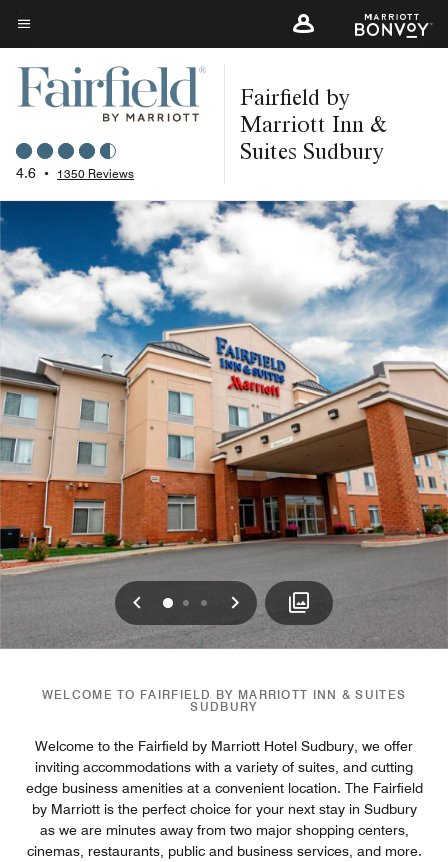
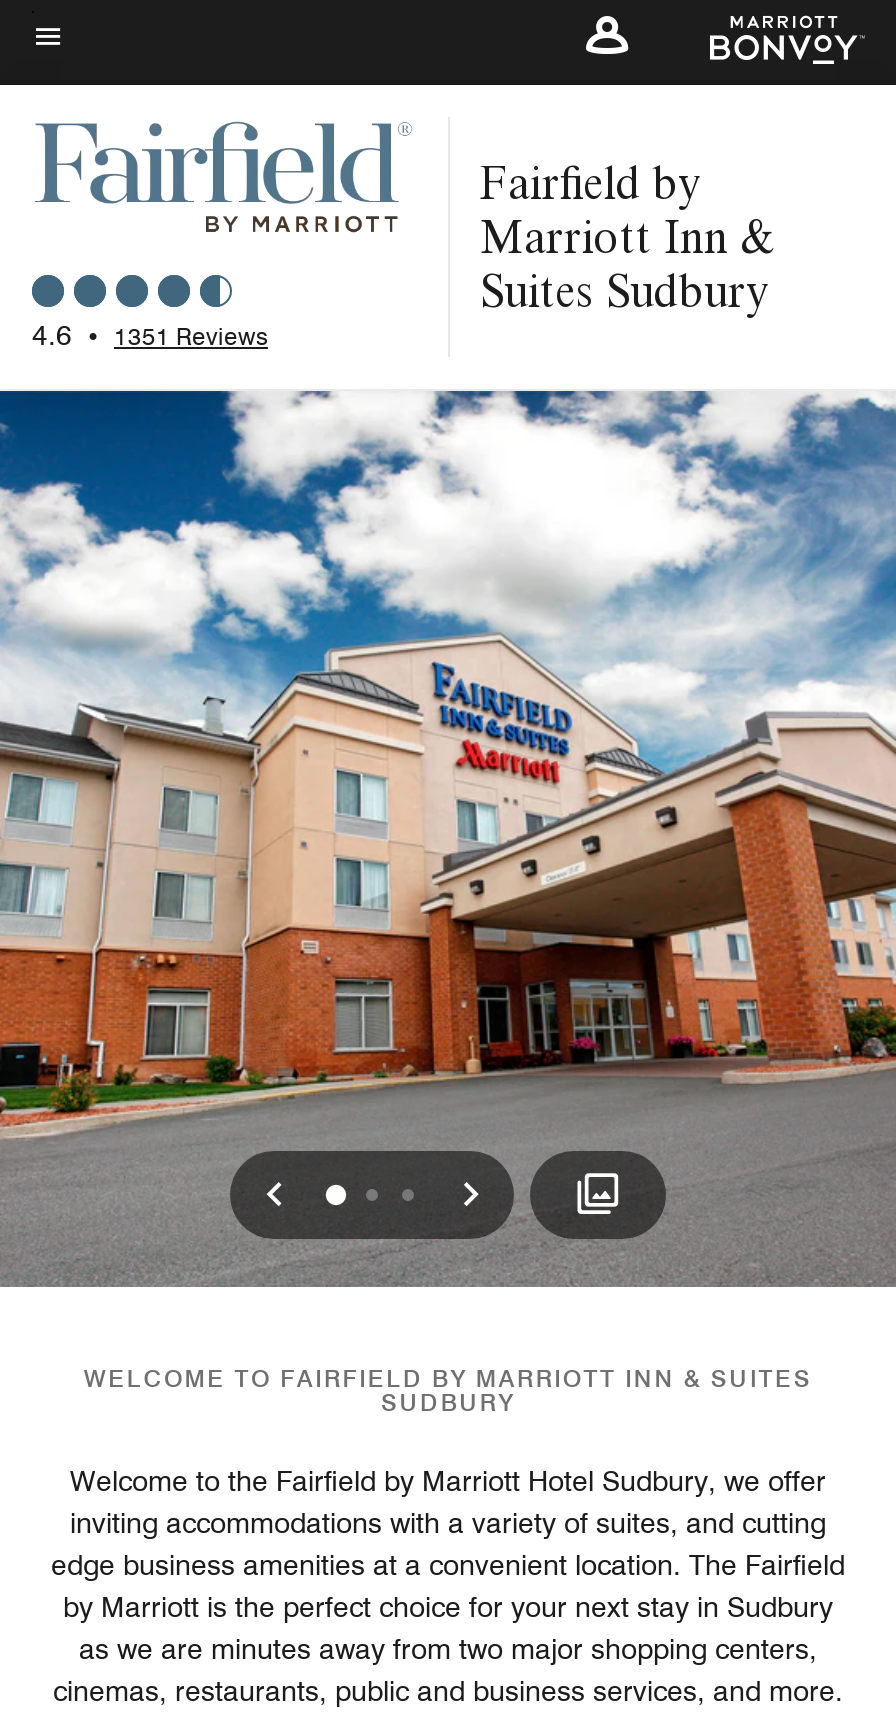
- 4.6 • 1350 Reviews
+ 4.6 • 1351 Reviews
